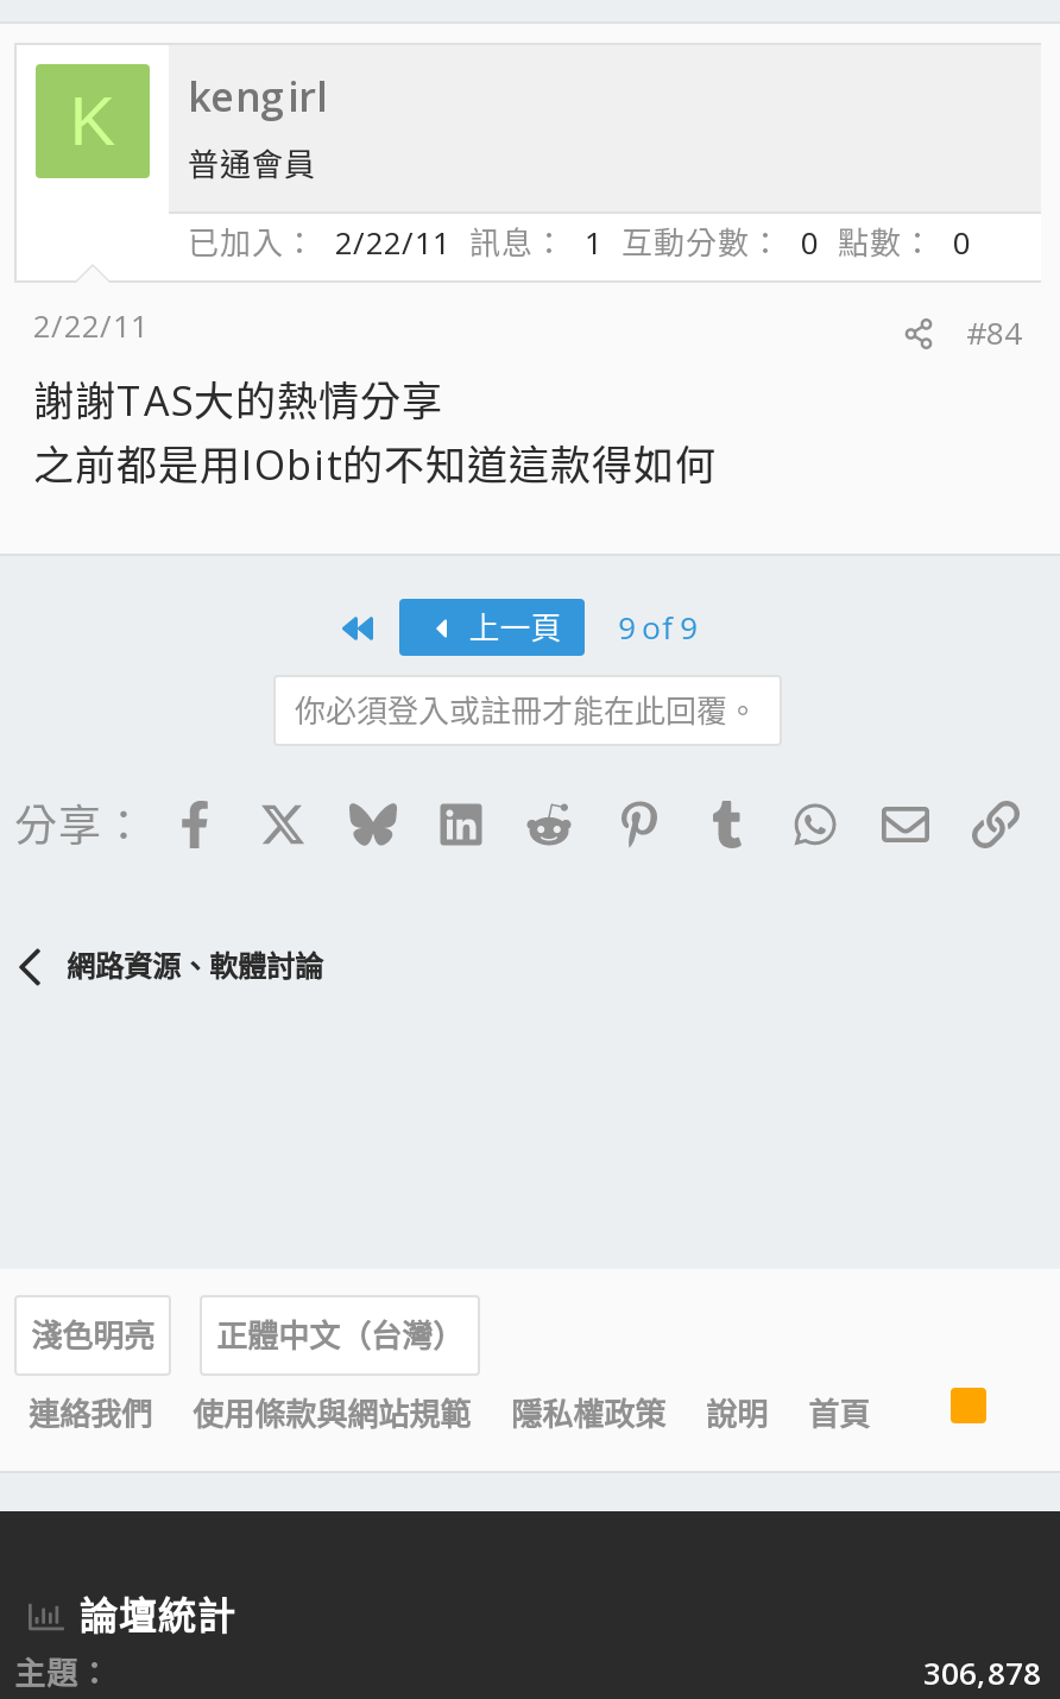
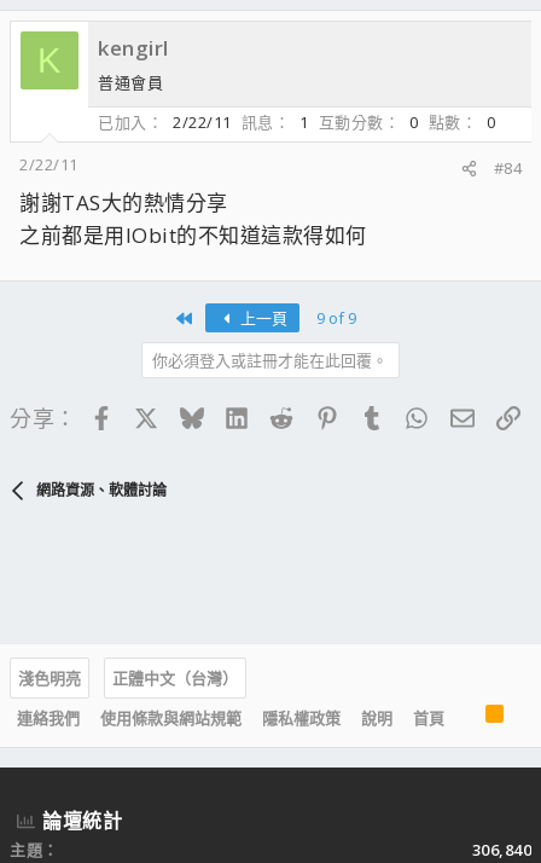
- 306,878
+ 306,840
